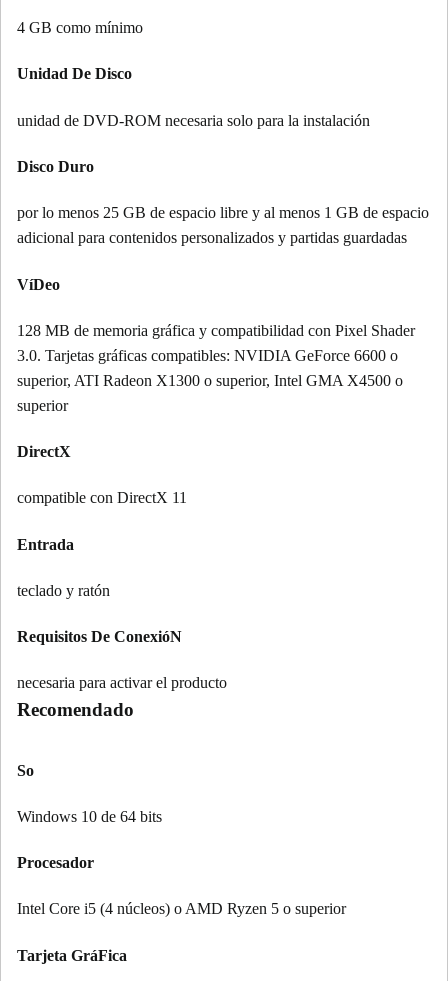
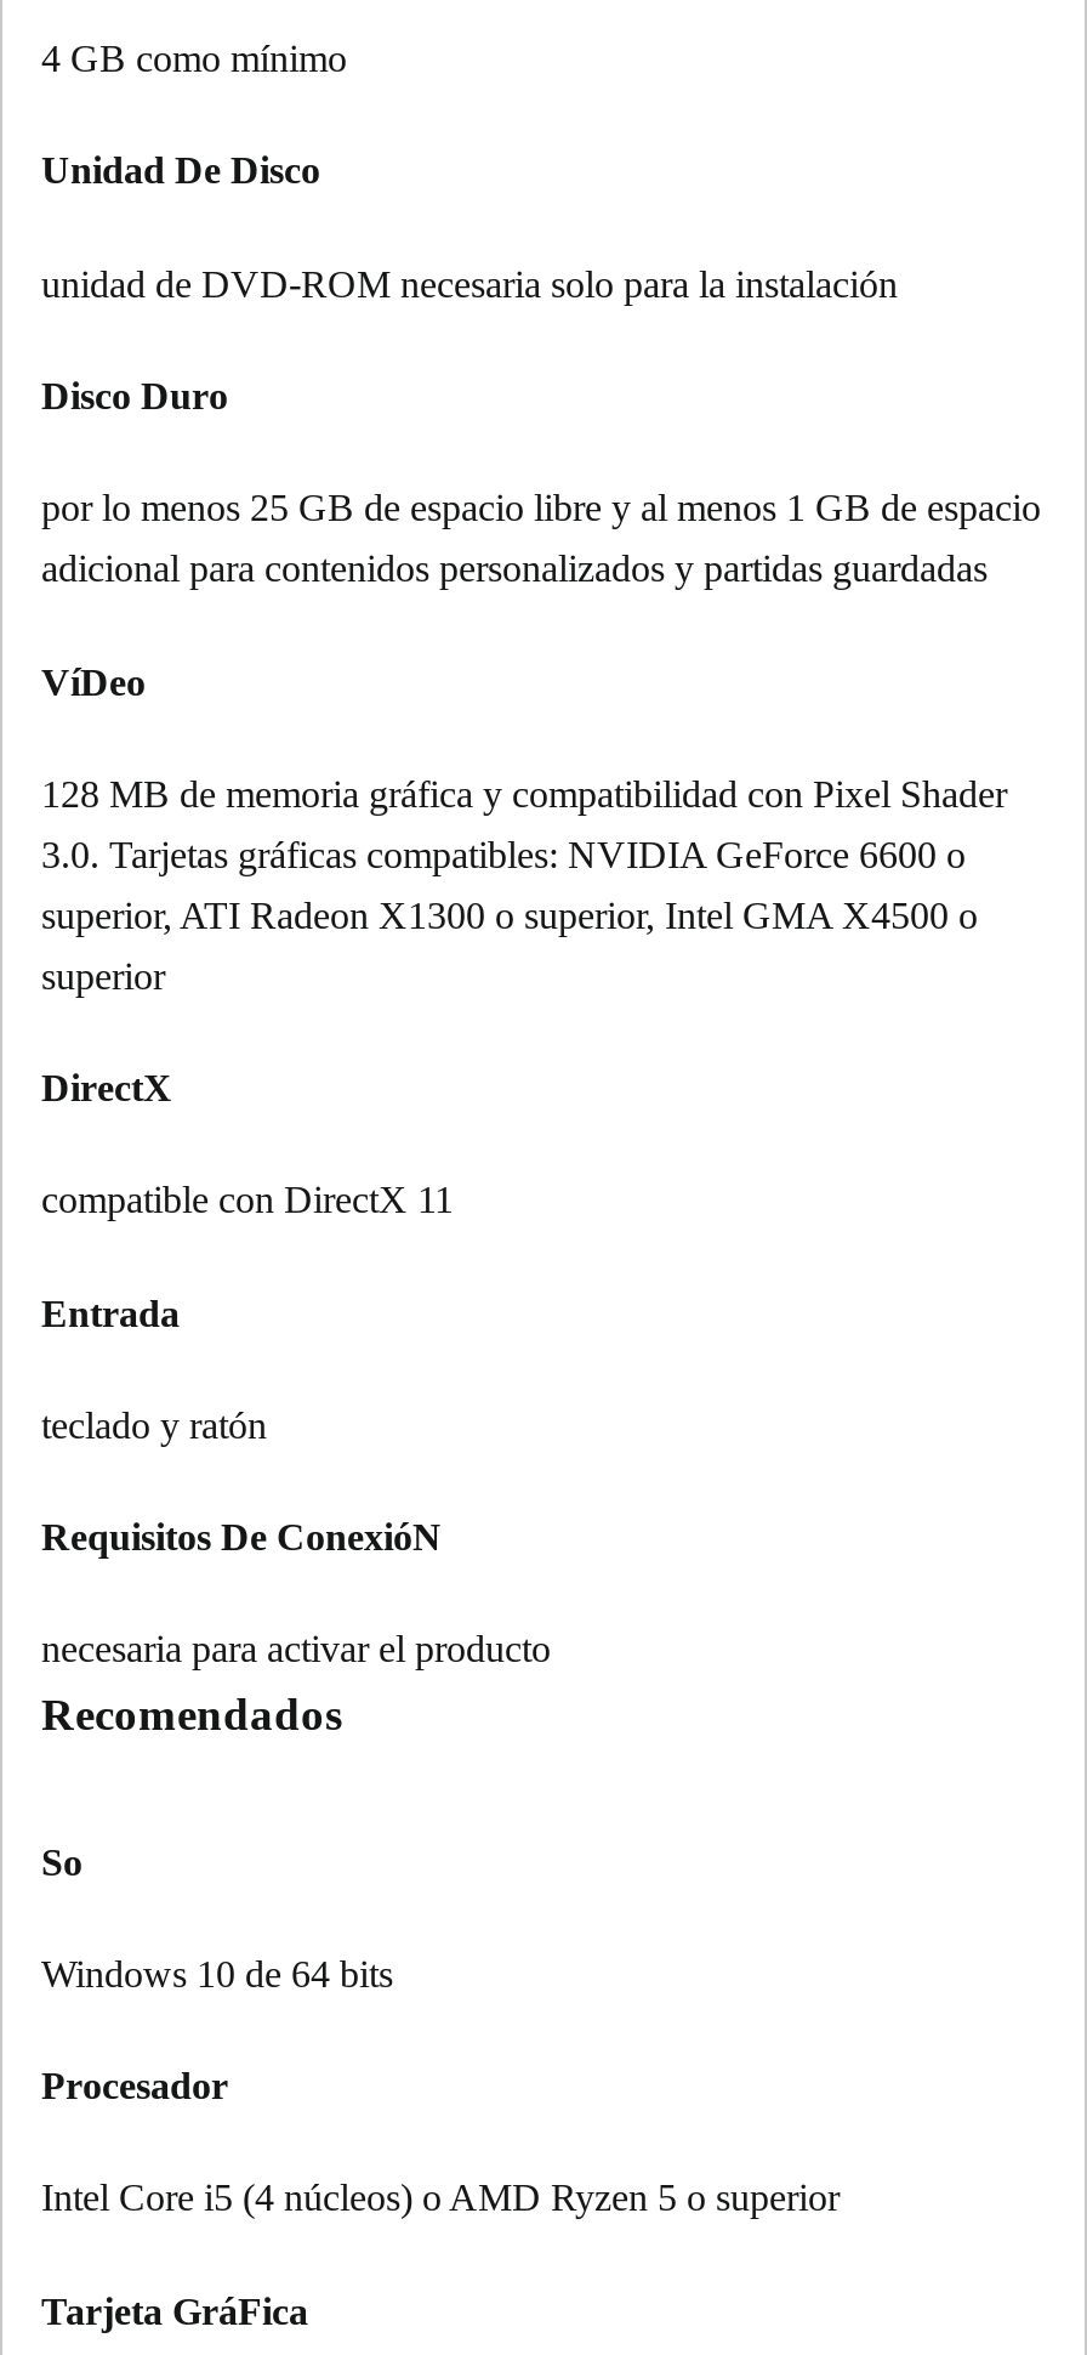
- Recomendado
+ Recomendados
